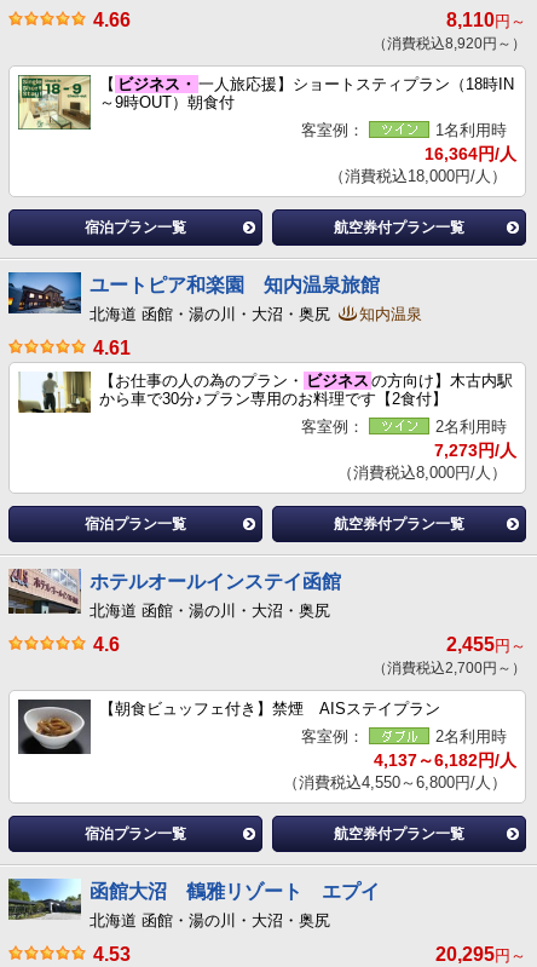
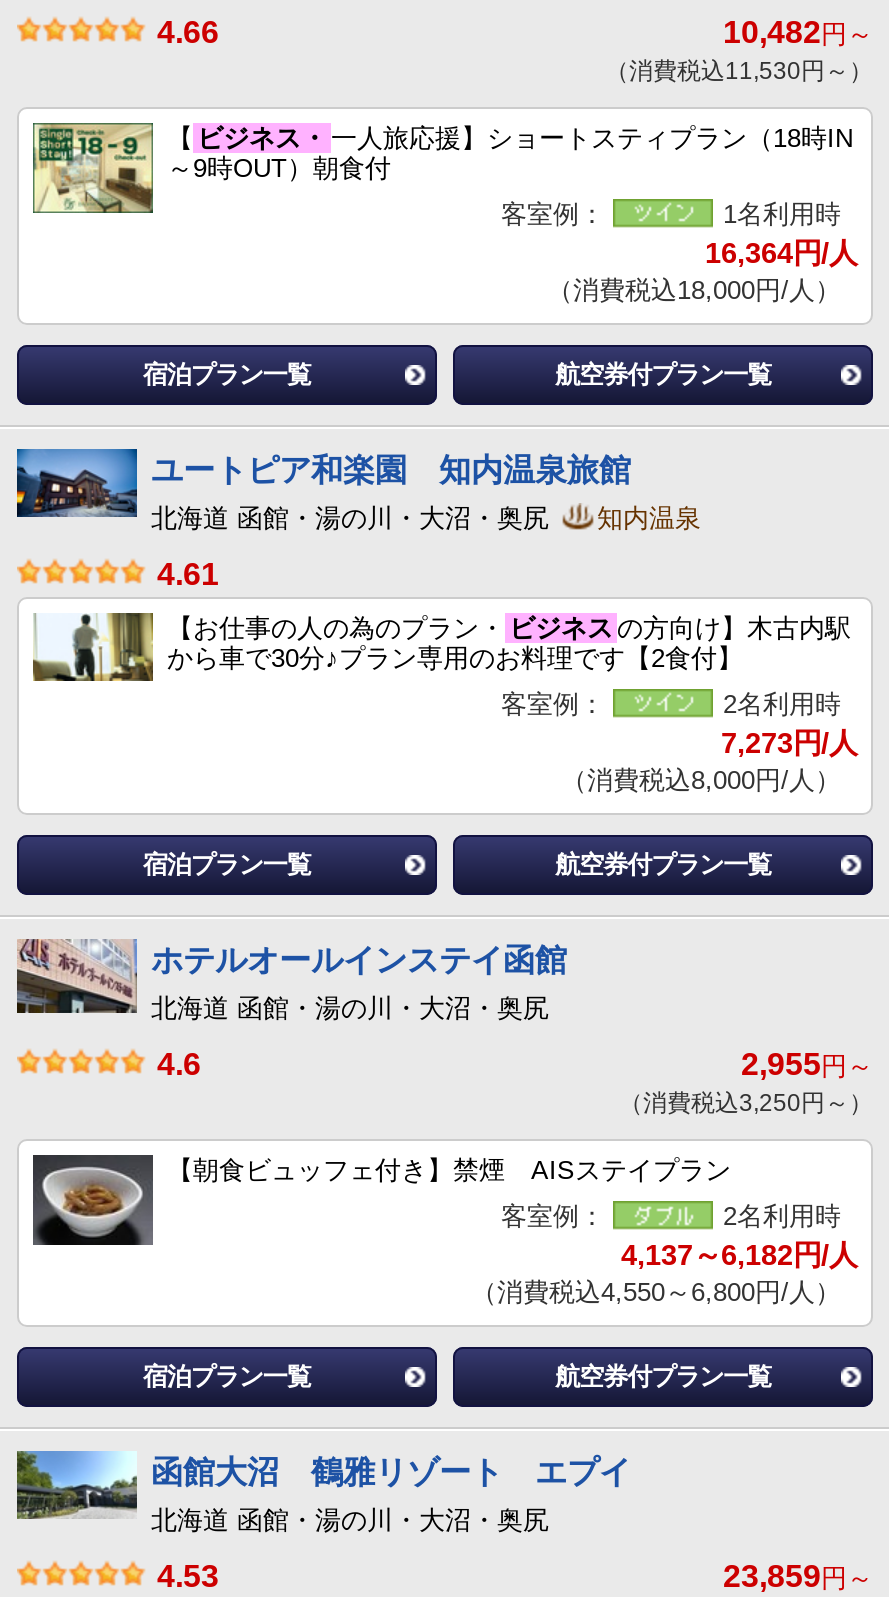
- 8,110円～
+ 10,482円～

- （消費税込8,920円～）
+ （消費税込11,530円～）

- 2,455円～
+ 2,955円～

- （消費税込2,700円～）
+ （消費税込3,250円～）

- 20,295円～
+ 23,859円～
